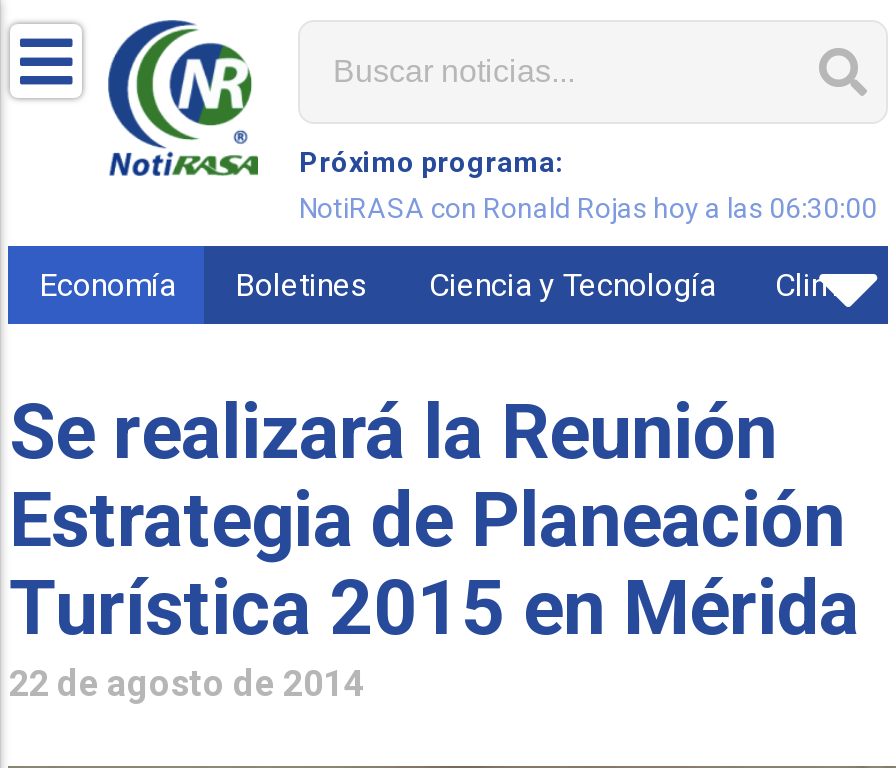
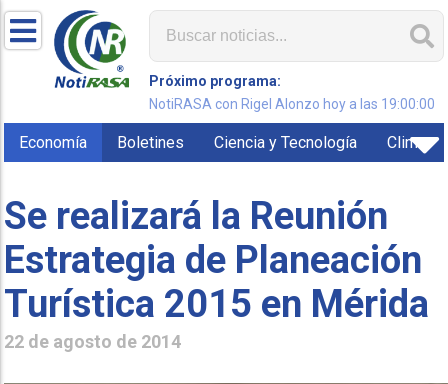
- NotiRASA con Ronald Rojas hoy a las 06:30:00
+ NotiRASA con Rigel Alonzo hoy a las 19:00:00
